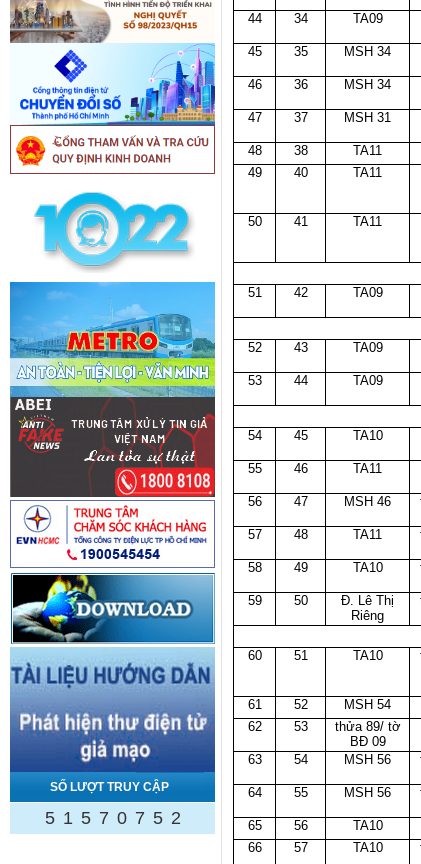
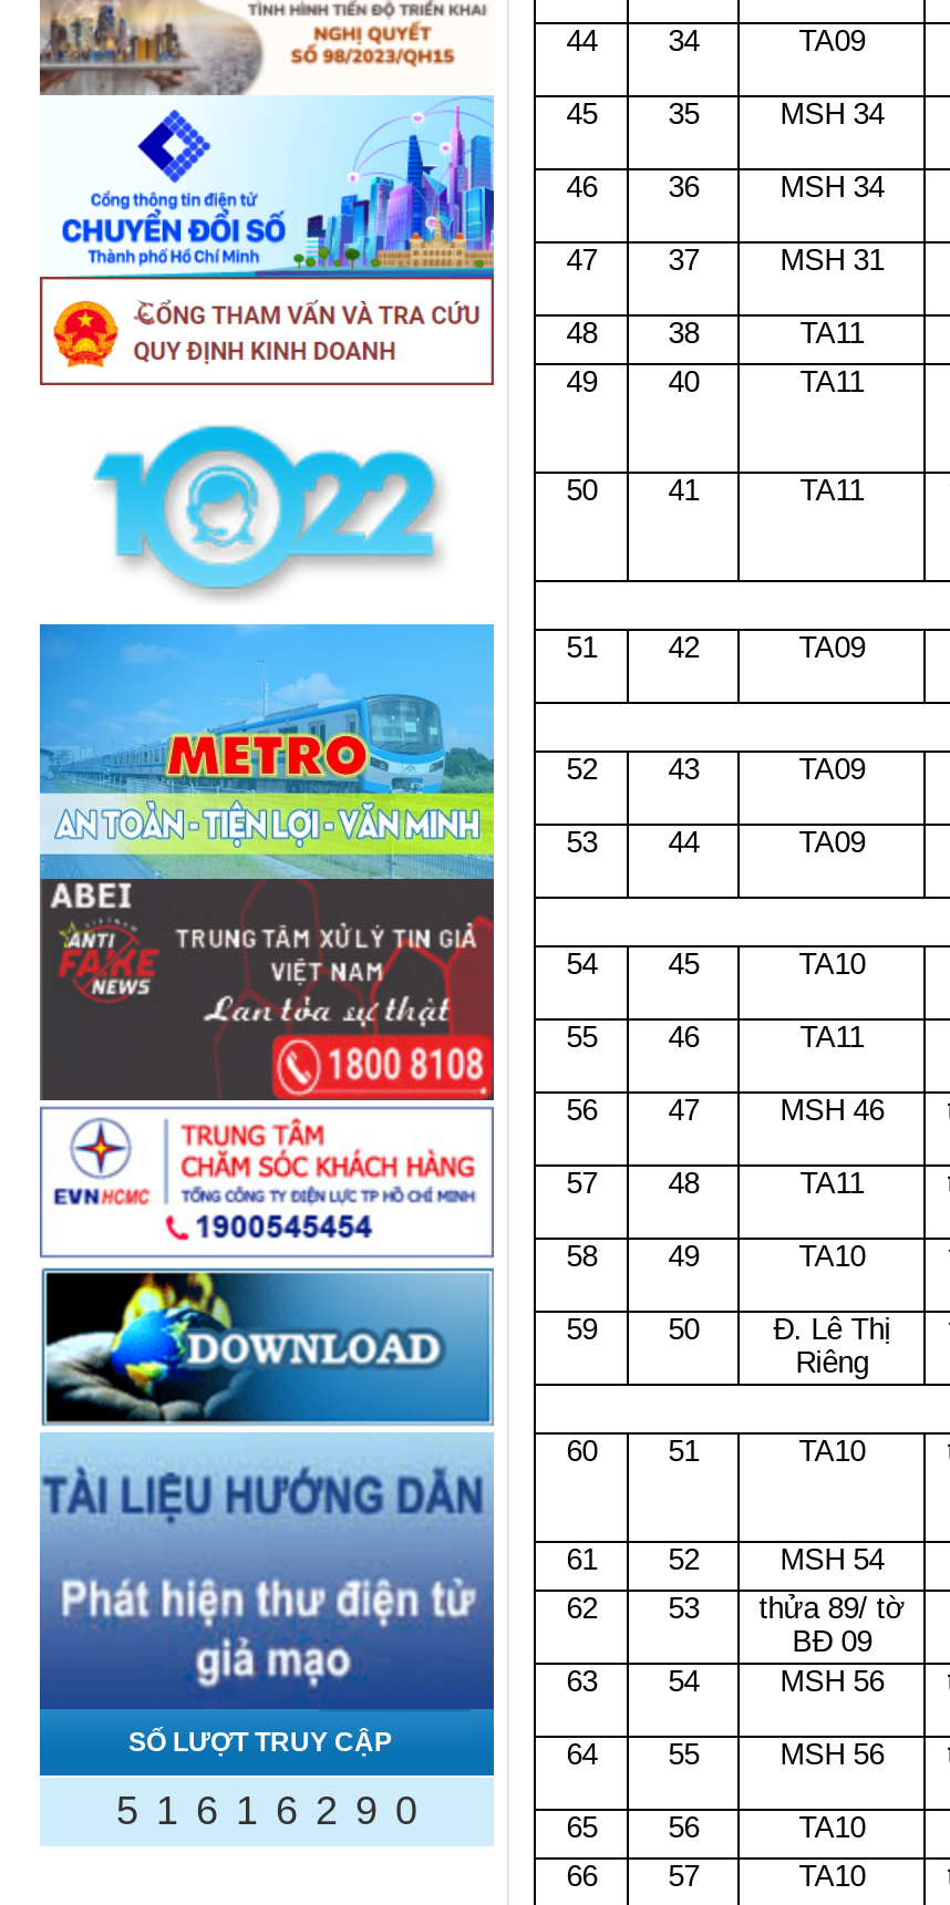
- 5 1 5 7 0 7 5 2
+ 5 1 6 1 6 2 9 0
